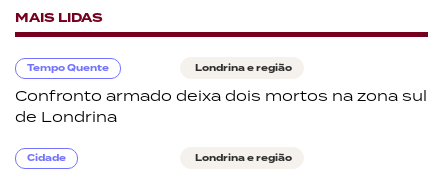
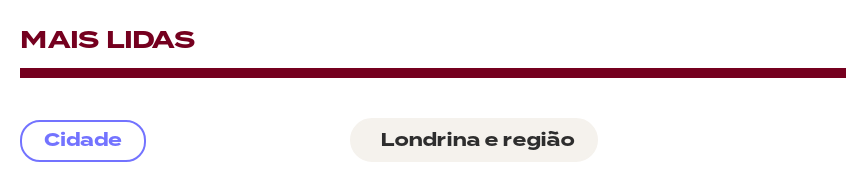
- Tempo Quente
- Londrina e região
- Confronto armado deixa dois mortos na zona sul
- de Londrina
